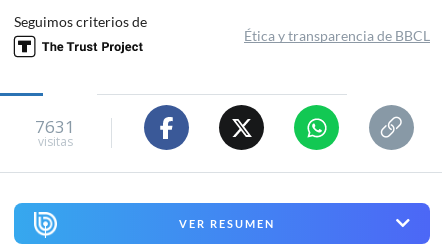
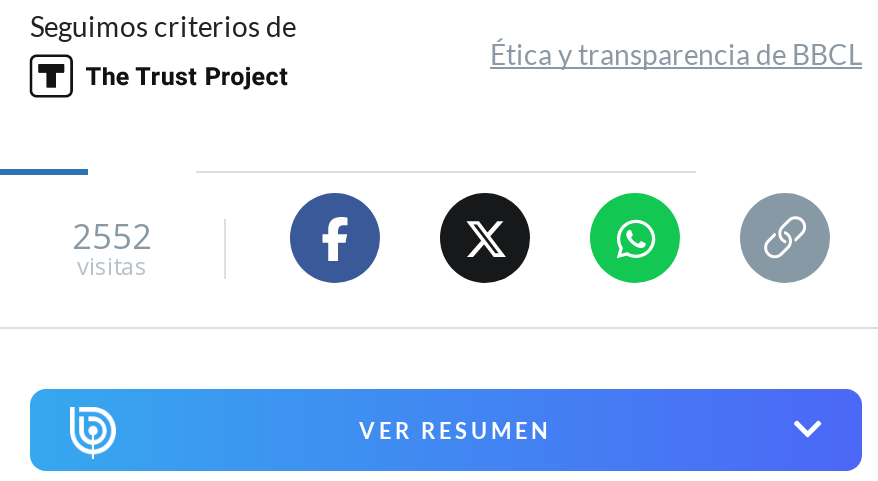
- 7631
+ 2552
